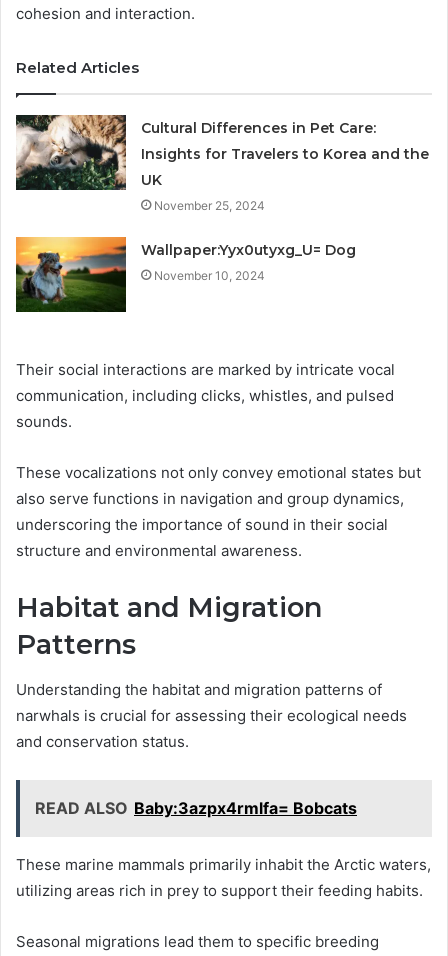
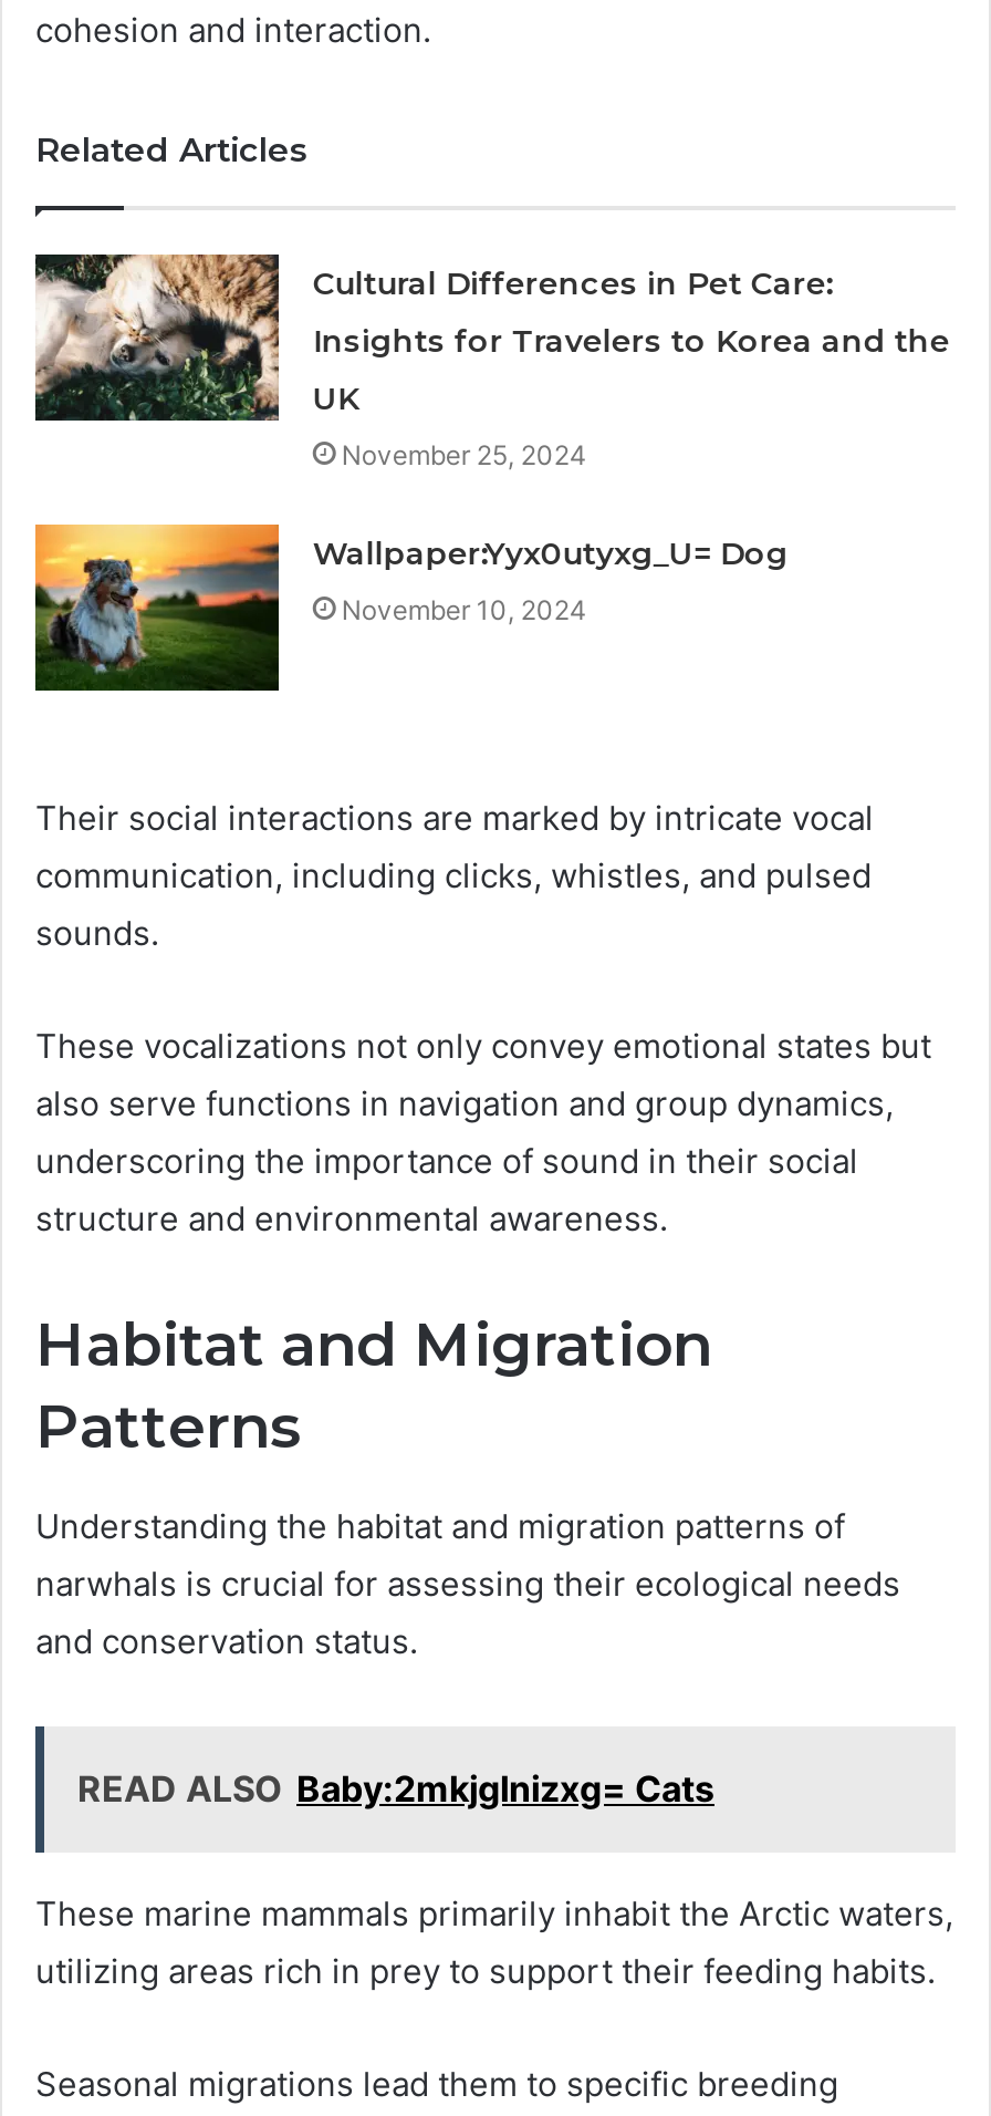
- READ ALSO Baby:3azpx4rmlfa= Bobcats
+ READ ALSO Baby:2mkjglnizxg= Cats
